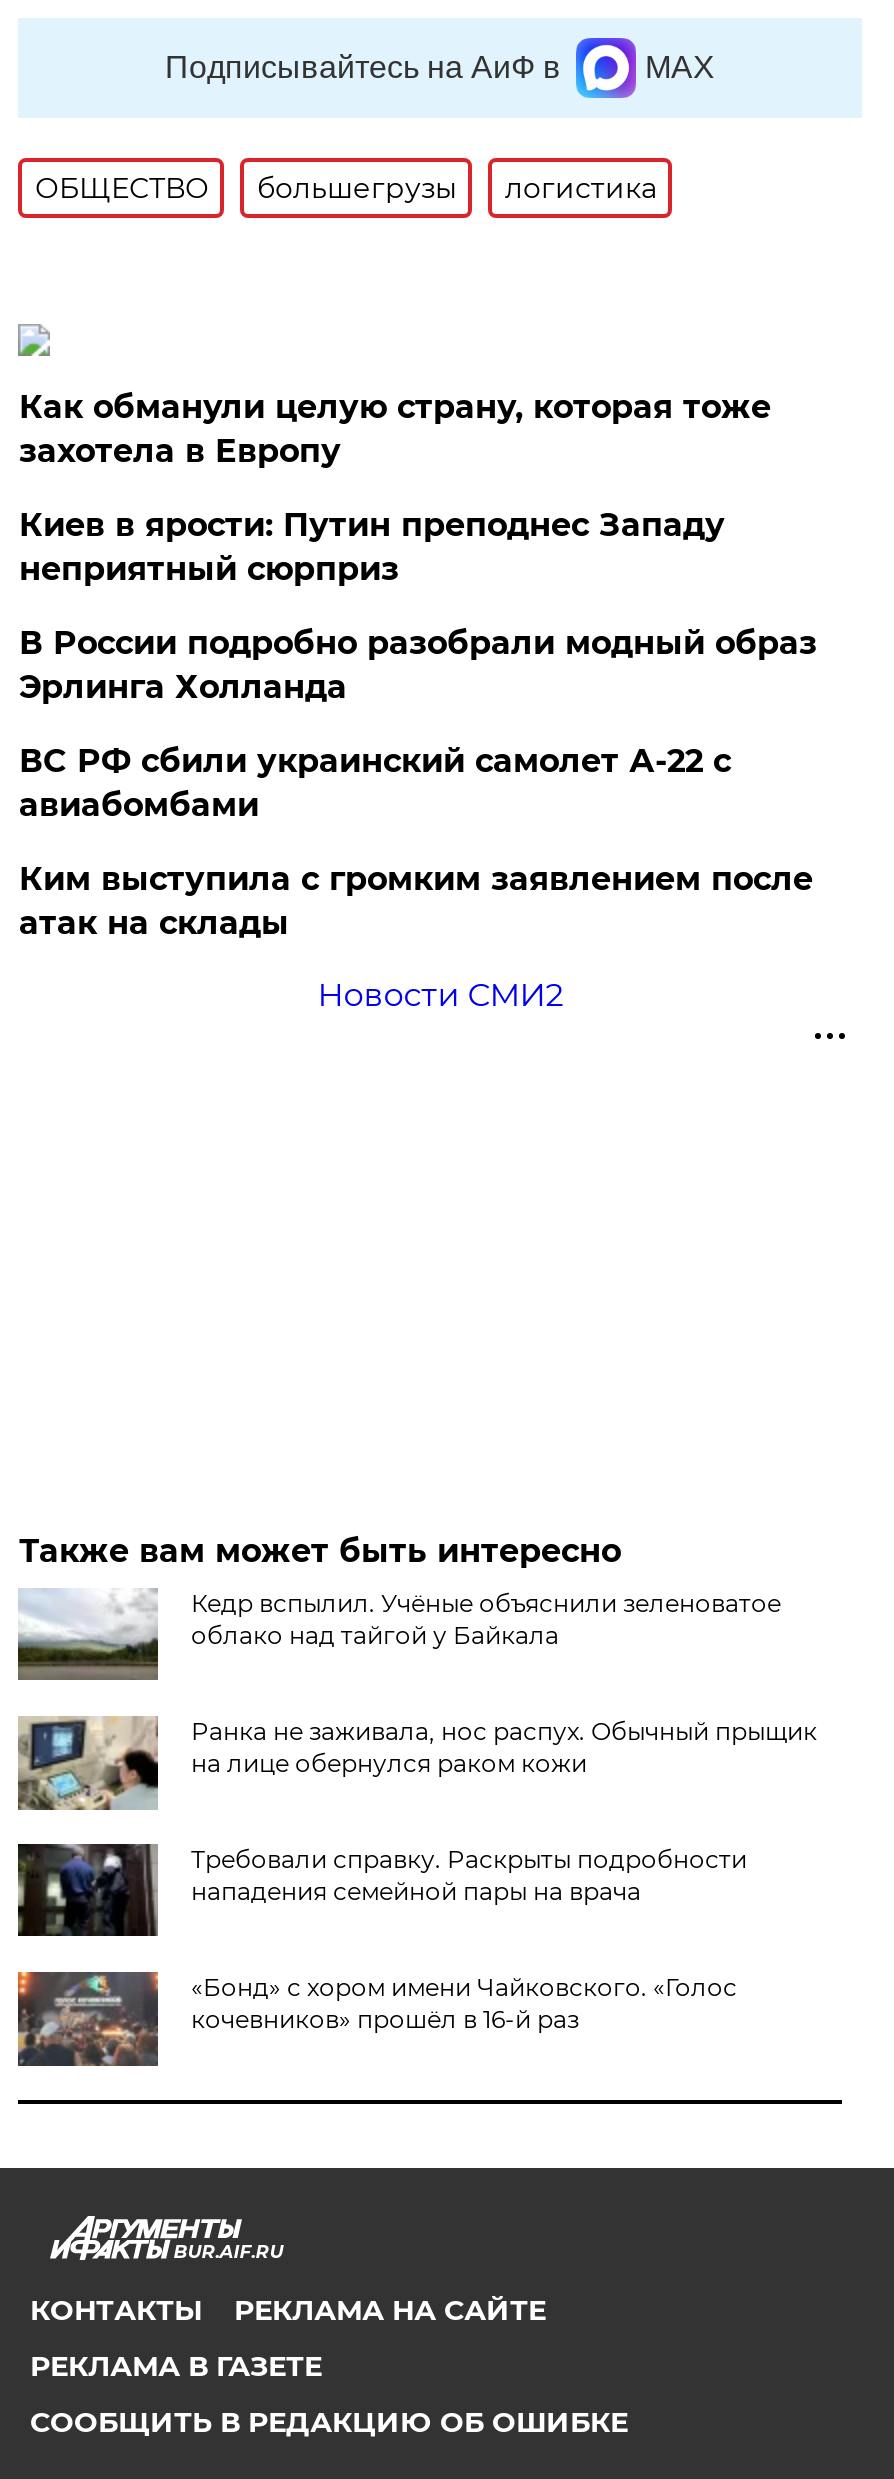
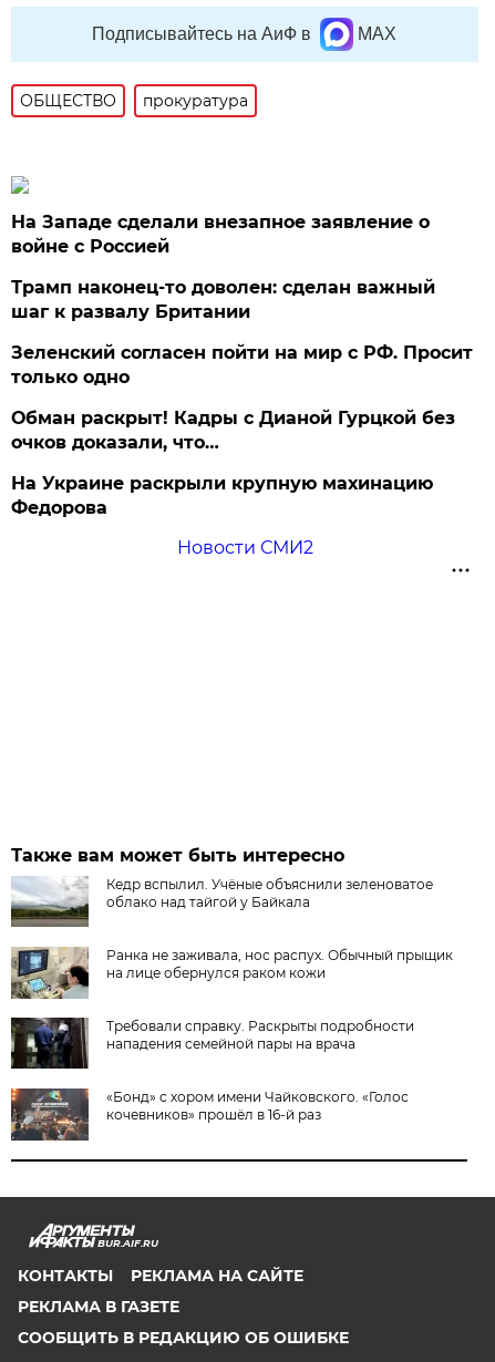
- большегрузы
- логистика
+ прокуратура

- Как обманули целую страну, которая тоже
- захотела в Европу
+ На Западе сделали внезапное заявление о
+ войне с Россией

- Киев в ярости: Путин преподнес Западу
- неприятный сюрприз
+ Трамп наконец-то доволен: сделан важный
+ шаг к развалу Британии

- В России подробно разобрали модный образ
- Эрлинга Холланда
+ Зеленский согласен пойти на мир с РФ. Просит
+ только одно

- ВС РФ сбили украинский самолет А-22 с
- авиабомбами
+ Обман раскрыт! Кадры с Дианой Гурцкой без
+ очков доказали, что…

- Ким выступила с громким заявлением после
- атак на склады
+ На Украине раскрыли крупную махинацию
+ Федорова
